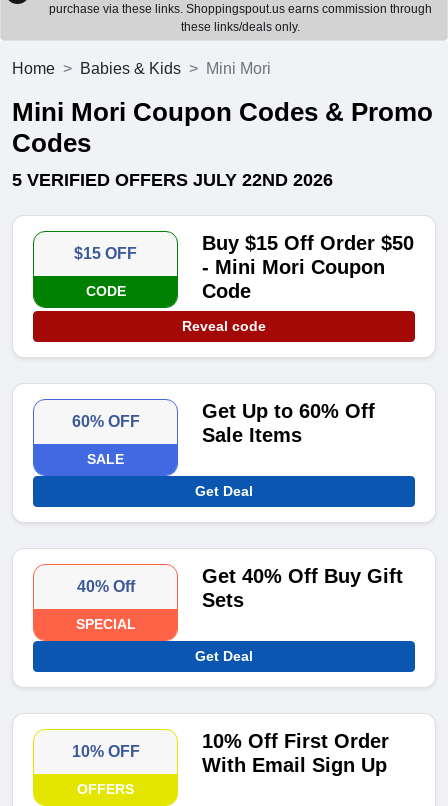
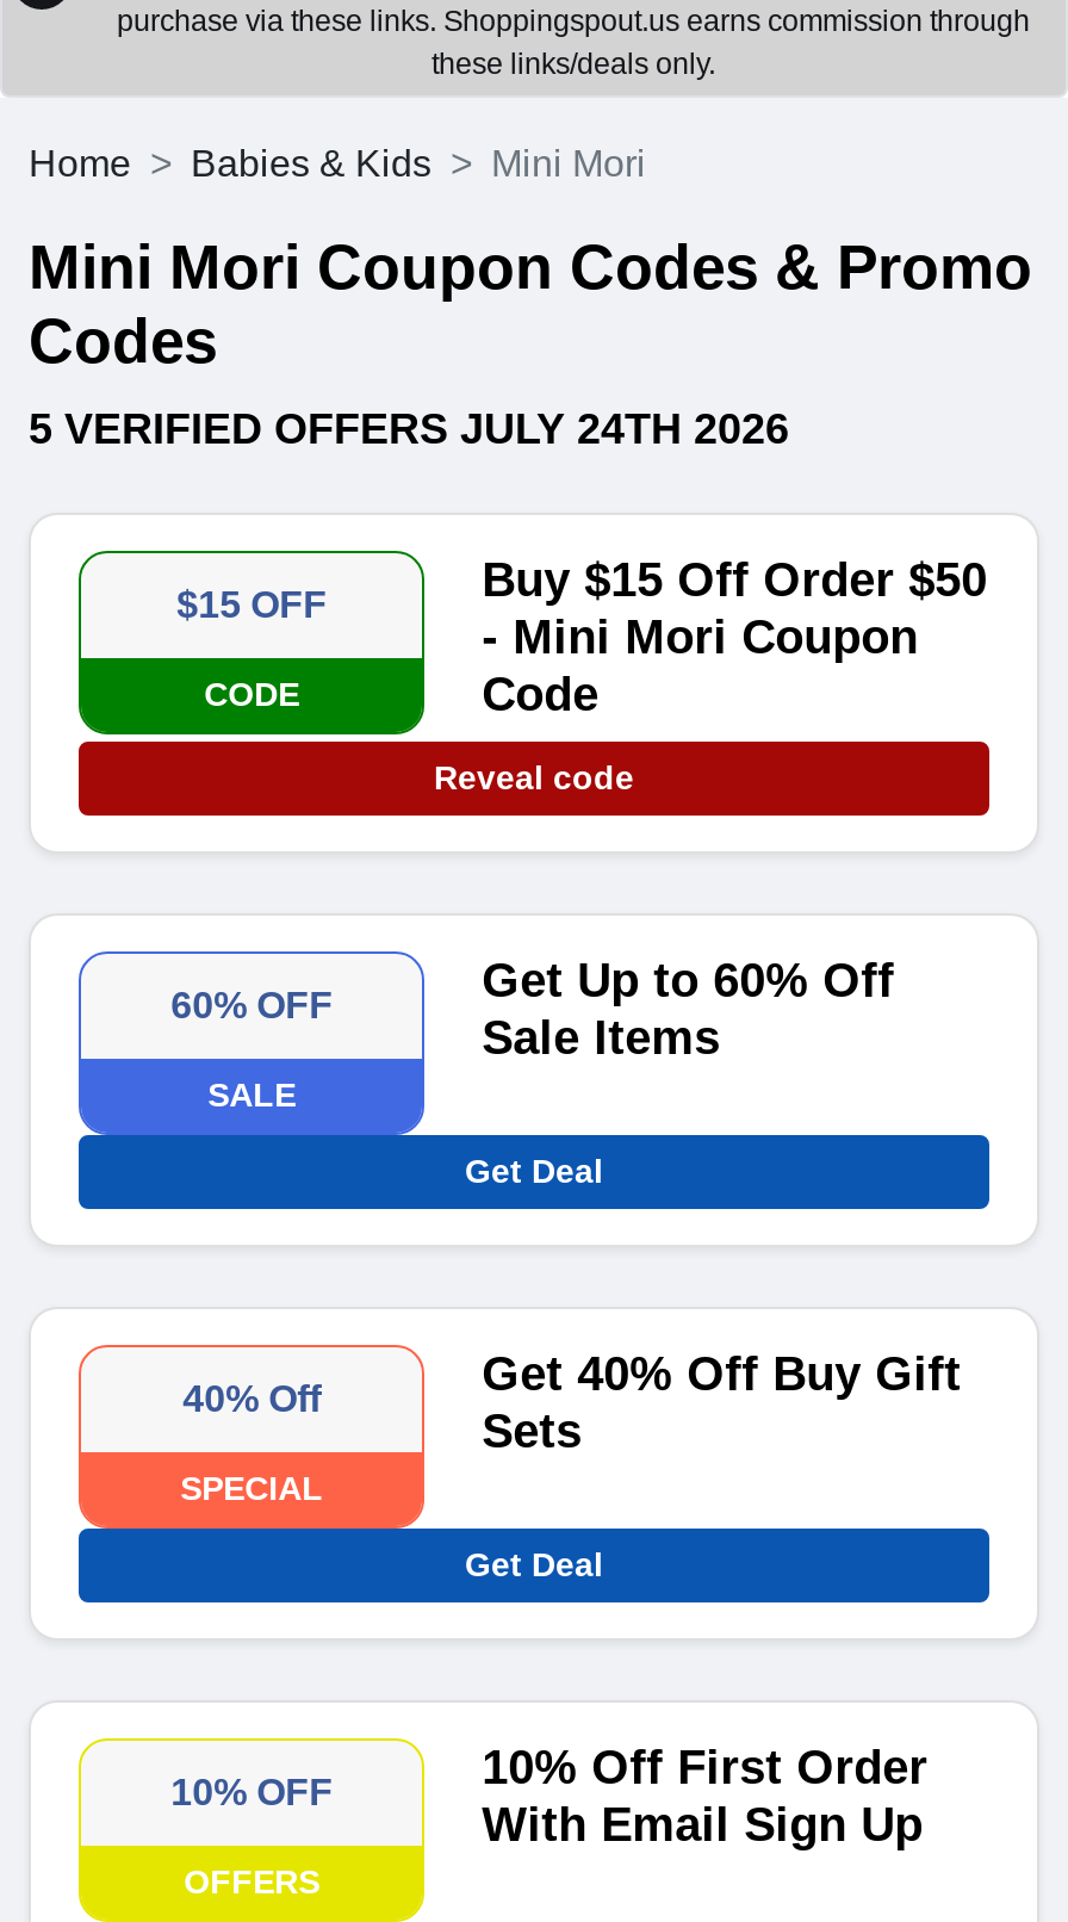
- 5 VERIFIED OFFERS JULY 22ND 2026
+ 5 VERIFIED OFFERS JULY 24TH 2026
